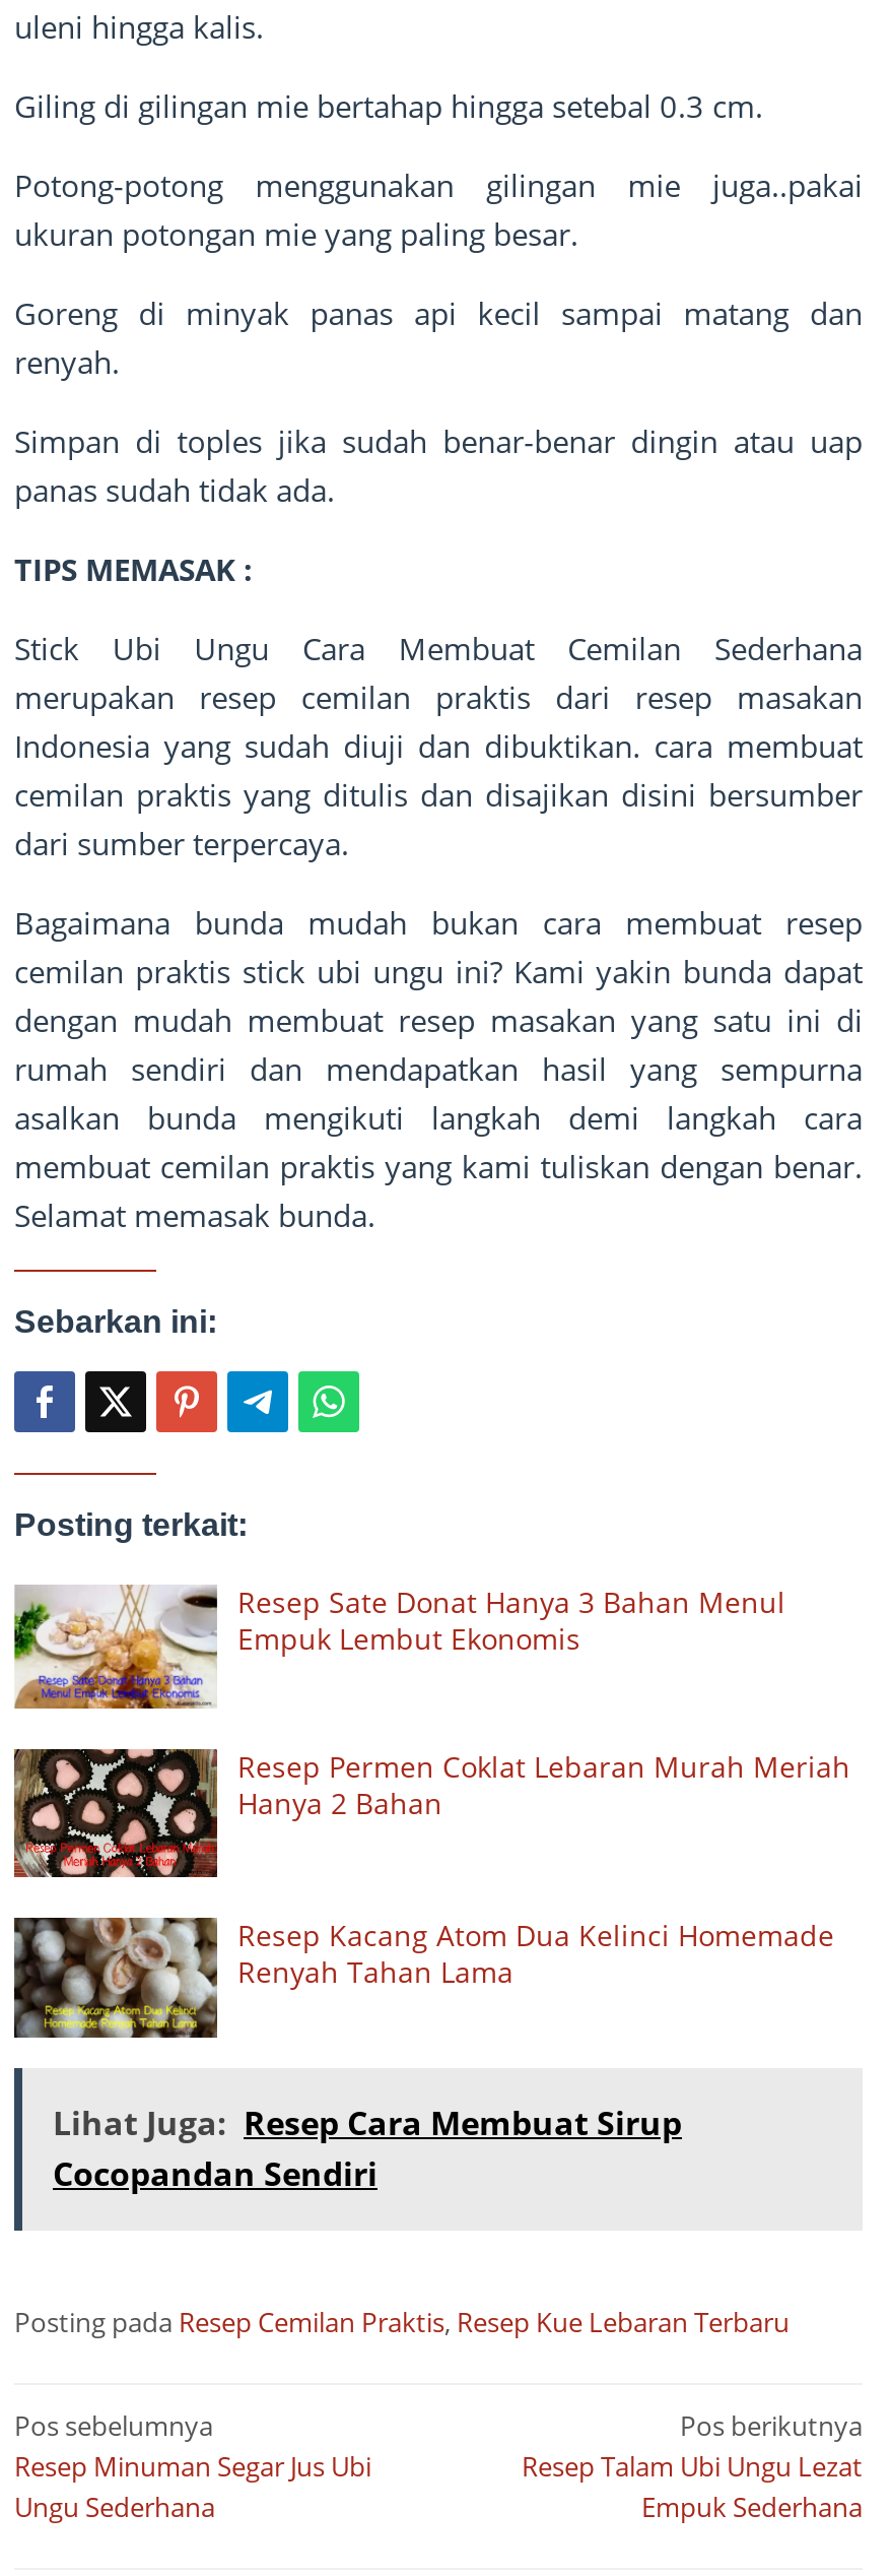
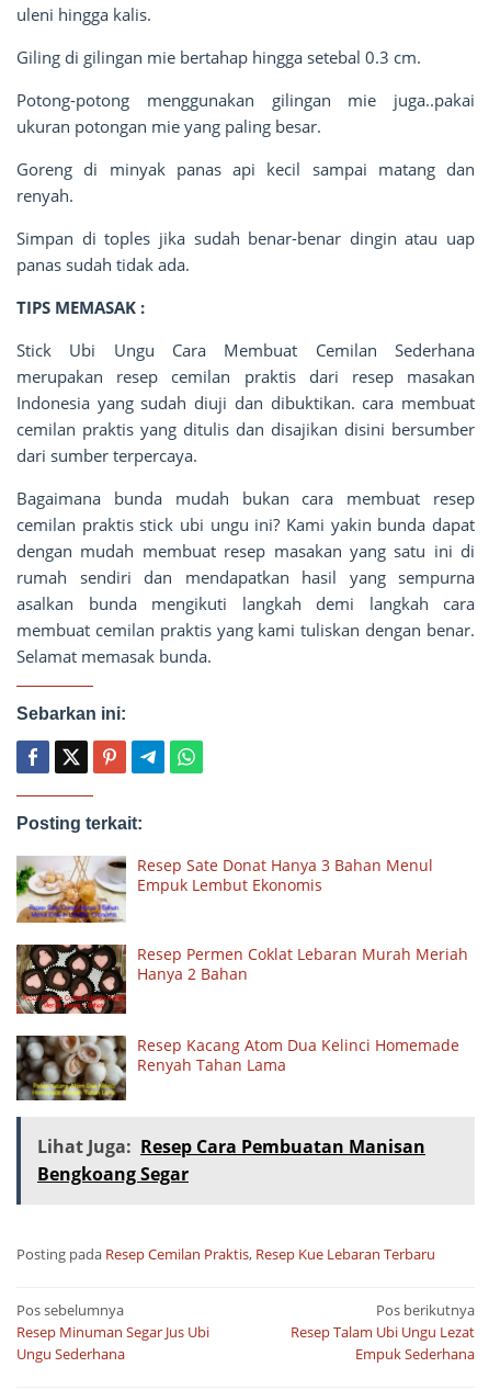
- Lihat Juga: Resep Cara Membuat Sirup
- Cocopandan Sendiri
+ Lihat Juga: Resep Cara Pembuatan Manisan
+ Bengkoang Segar
